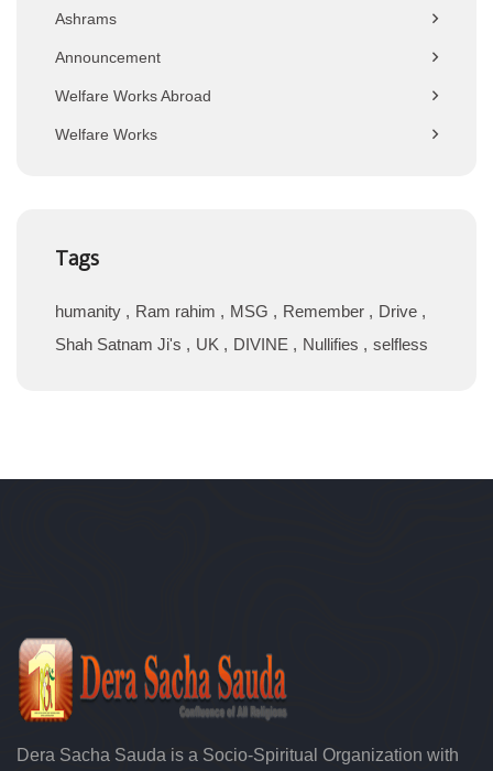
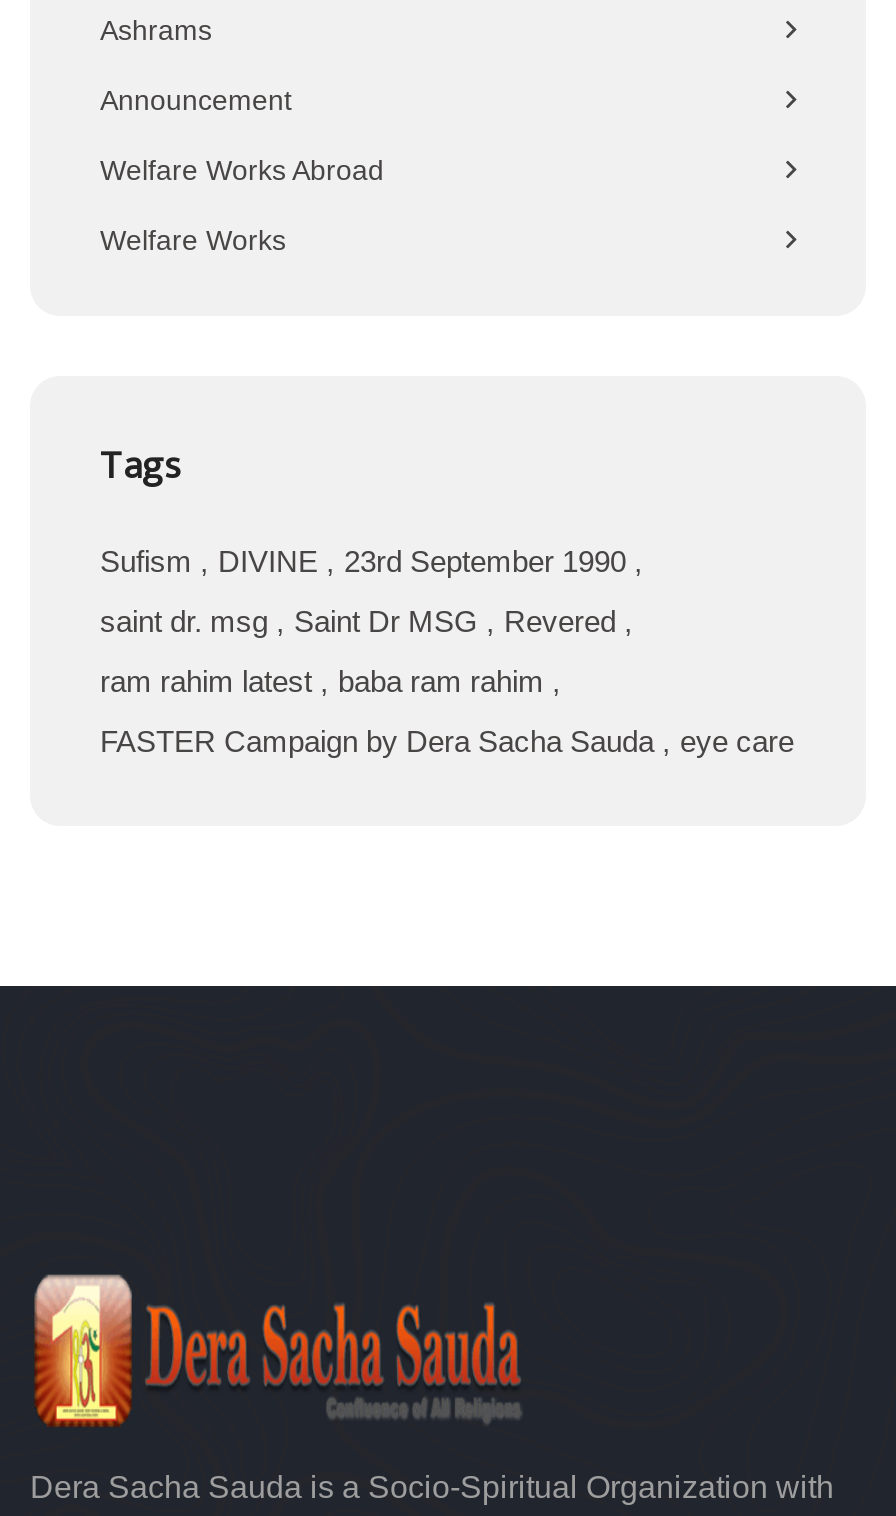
- humanity Ram rahim MSG Remember Drive
- Shah Satnam Ji's UK DIVINE Nullifies selfless
+ Sufism DIVINE 23rd September 1990
+ saint dr. msg Saint Dr MSG Revered
+ ram rahim latest baba ram rahim
+ FASTER Campaign by Dera Sacha Sauda eye care
